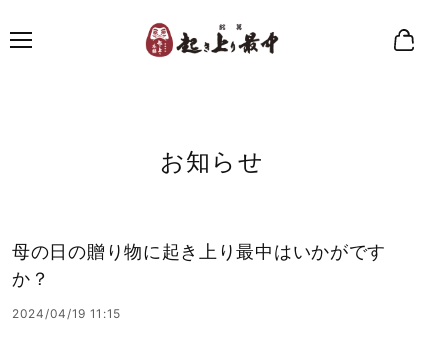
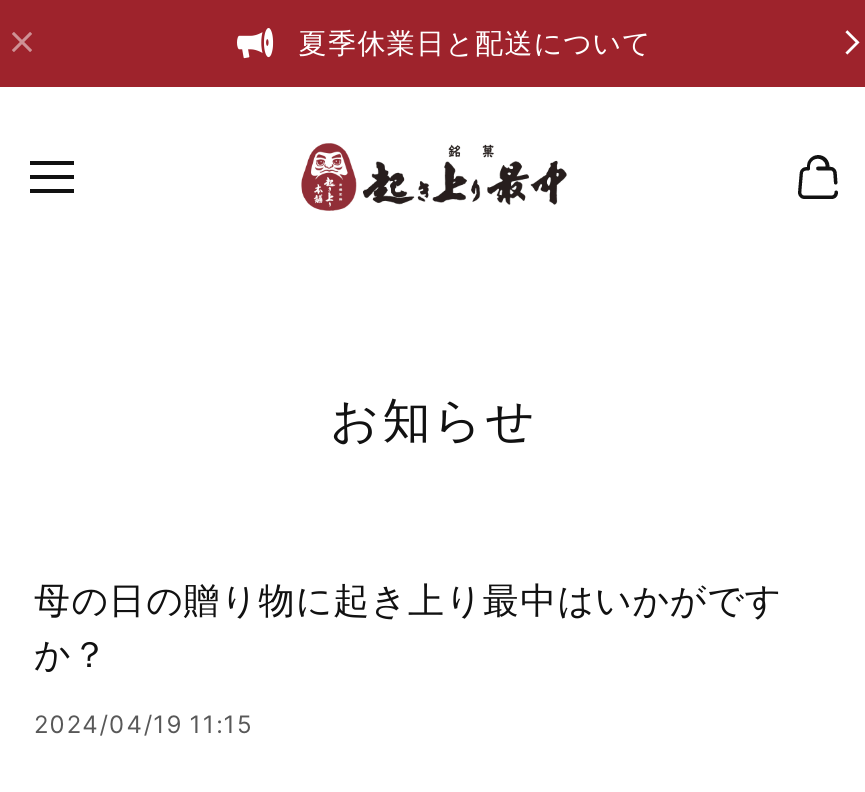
+ 夏季休業日と配送について
